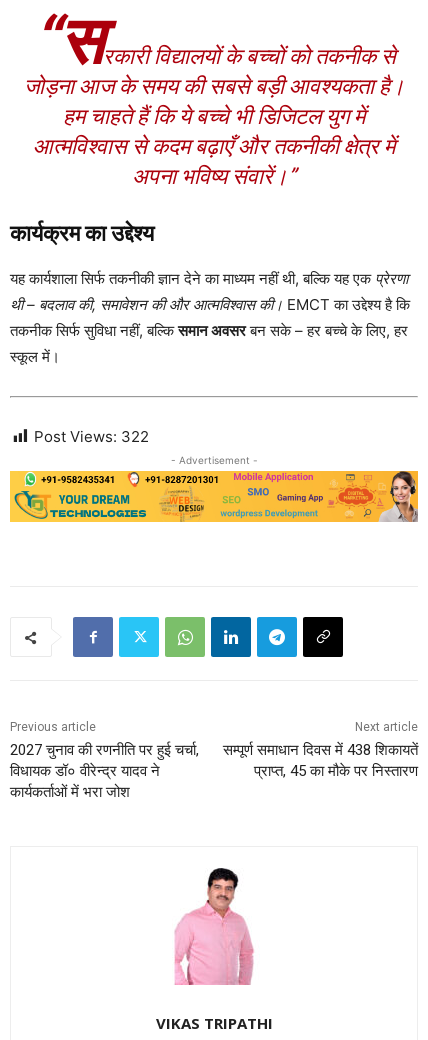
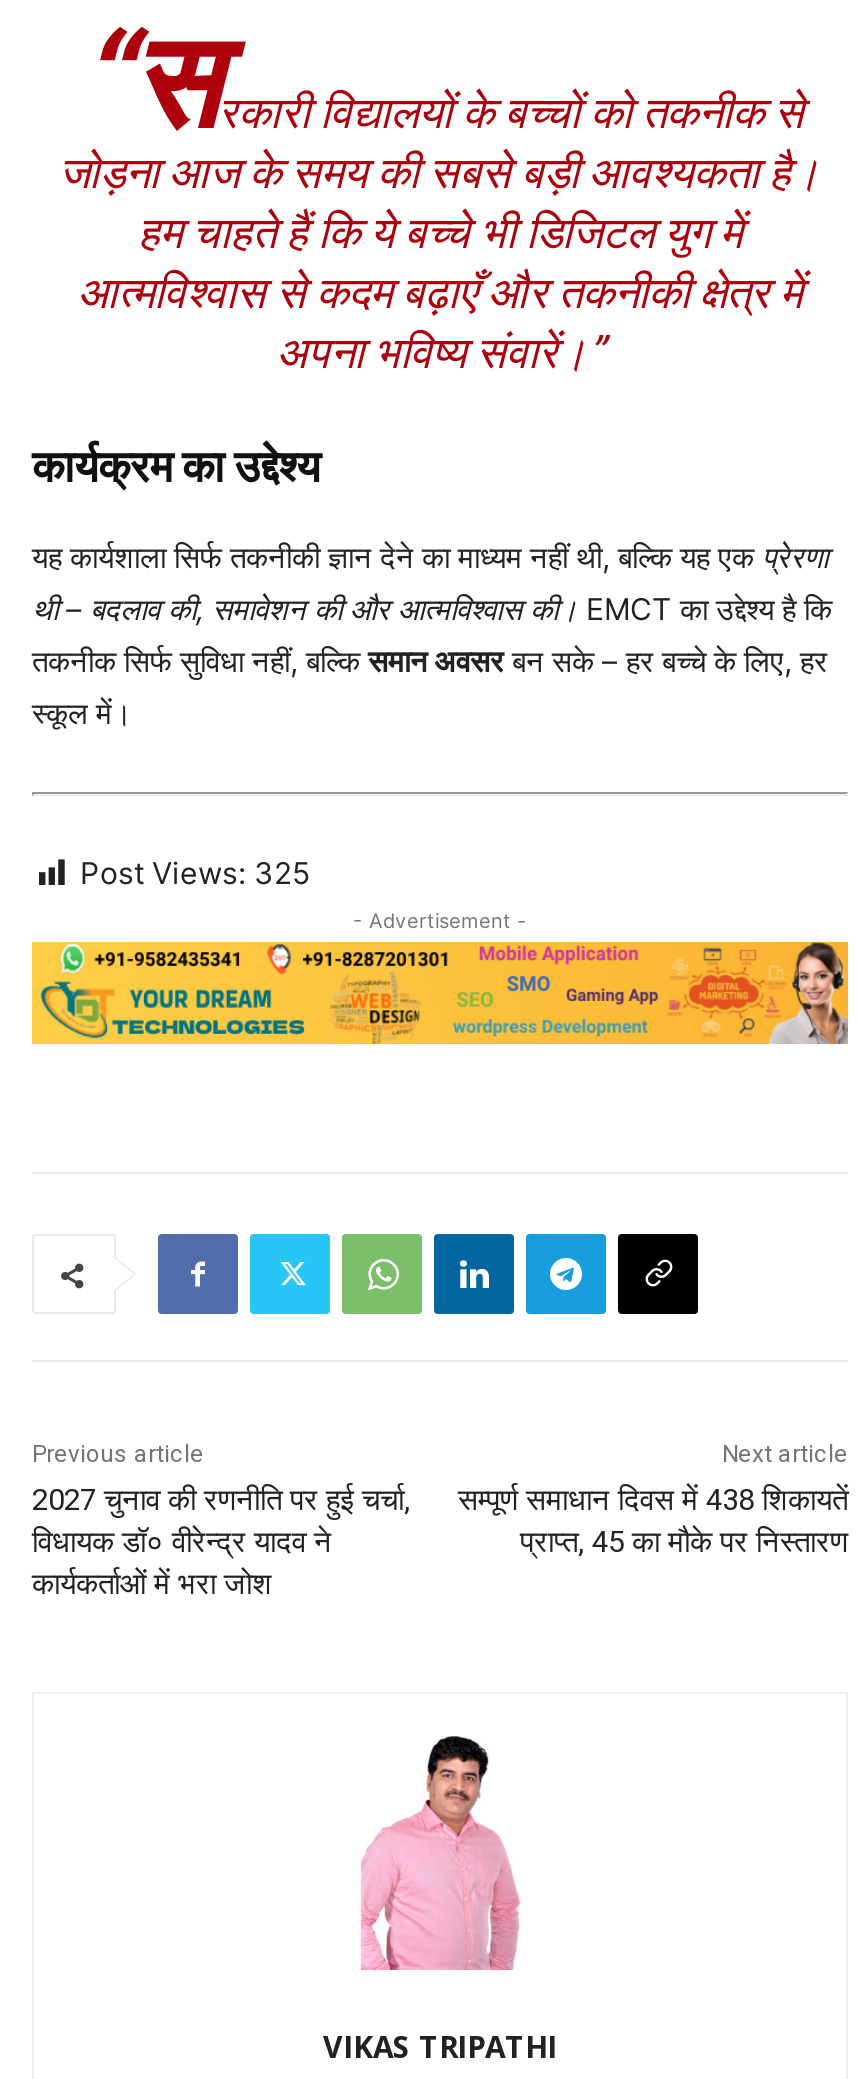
- Post Views: 322
+ Post Views: 325
